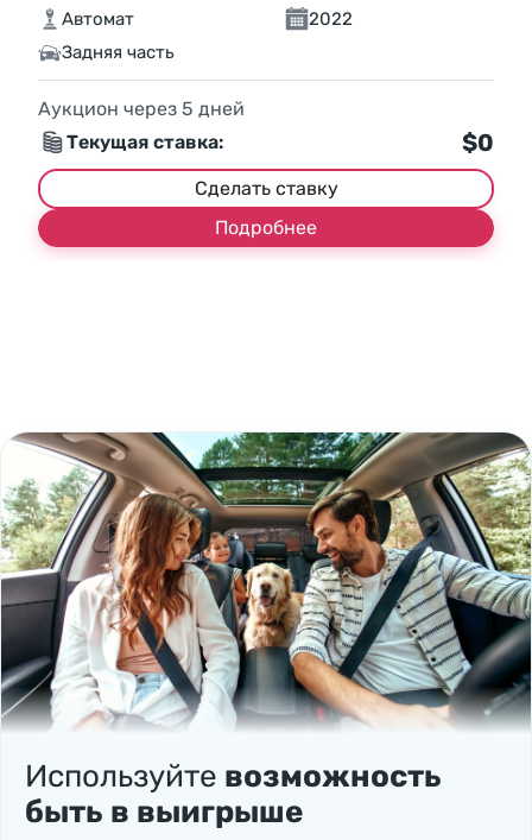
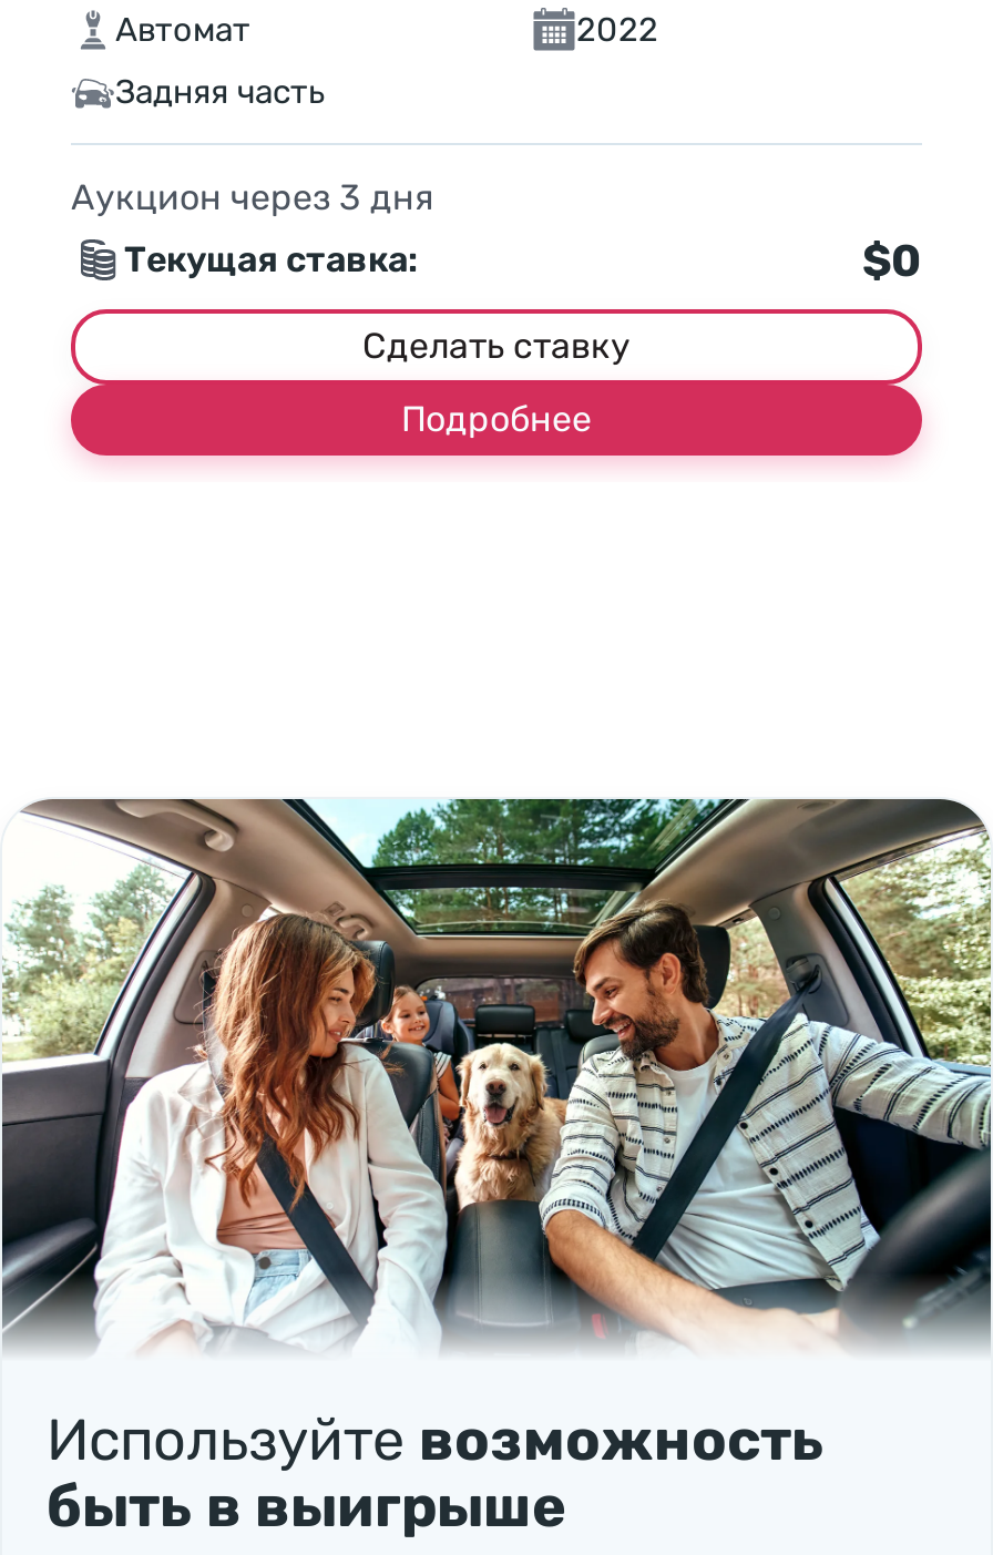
- Аукцион через 5 дней
+ Аукцион через 3 дня
